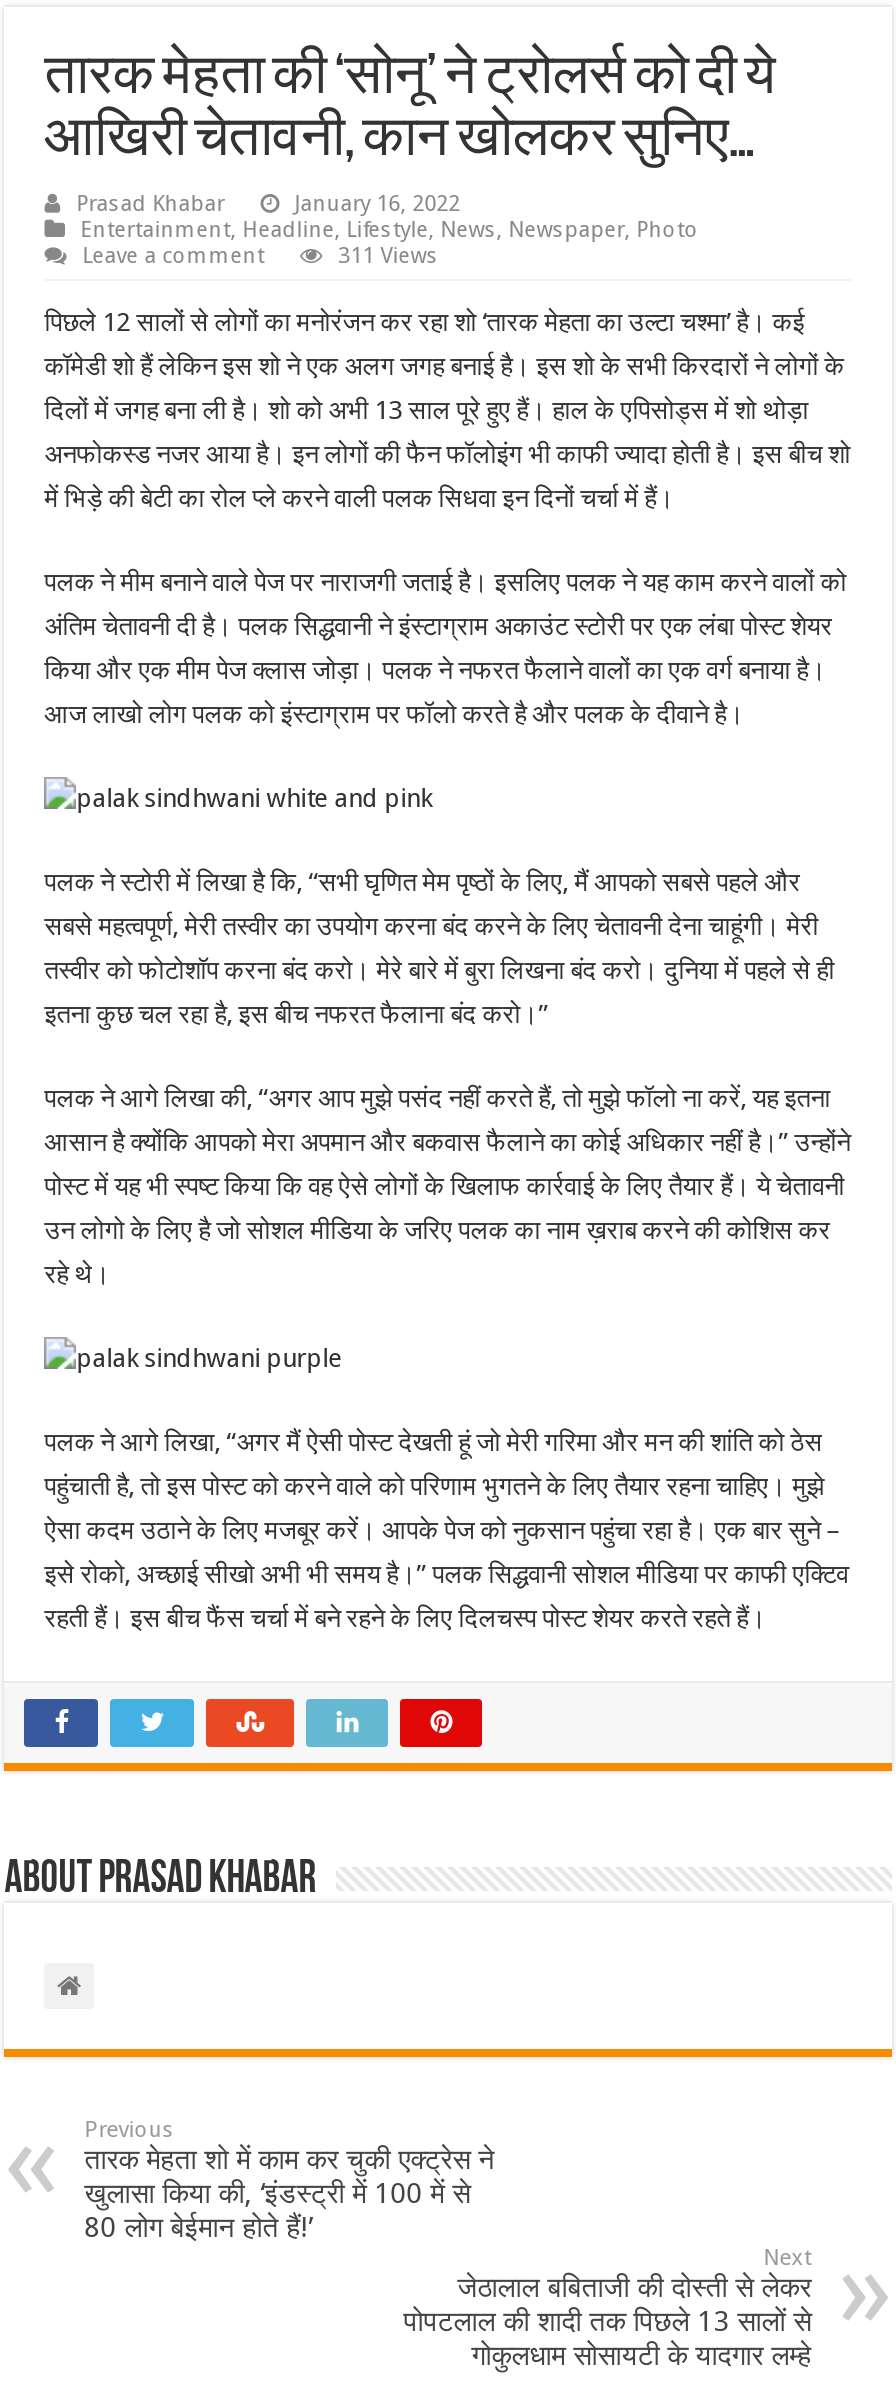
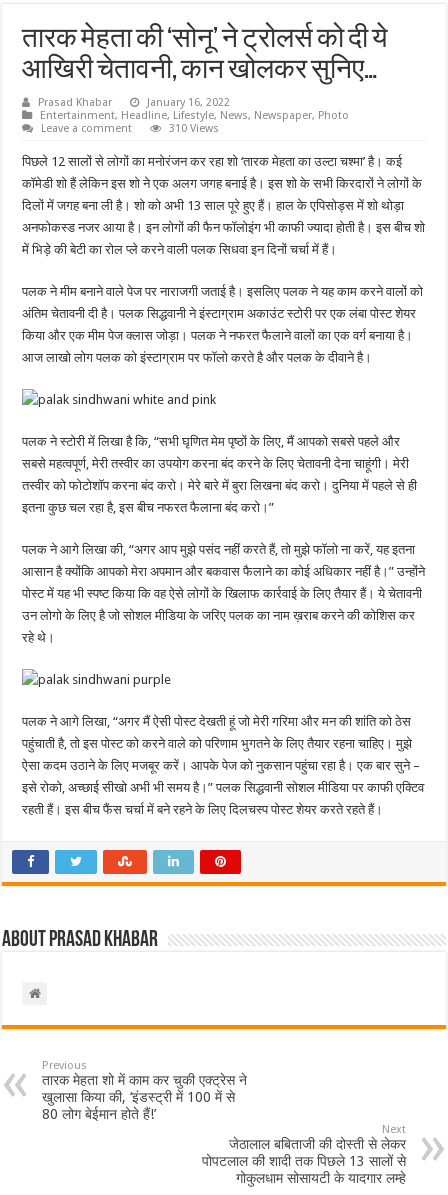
- 311 Views
+ 310 Views
